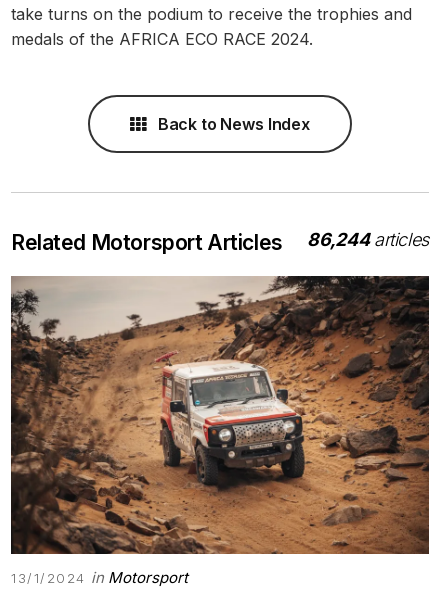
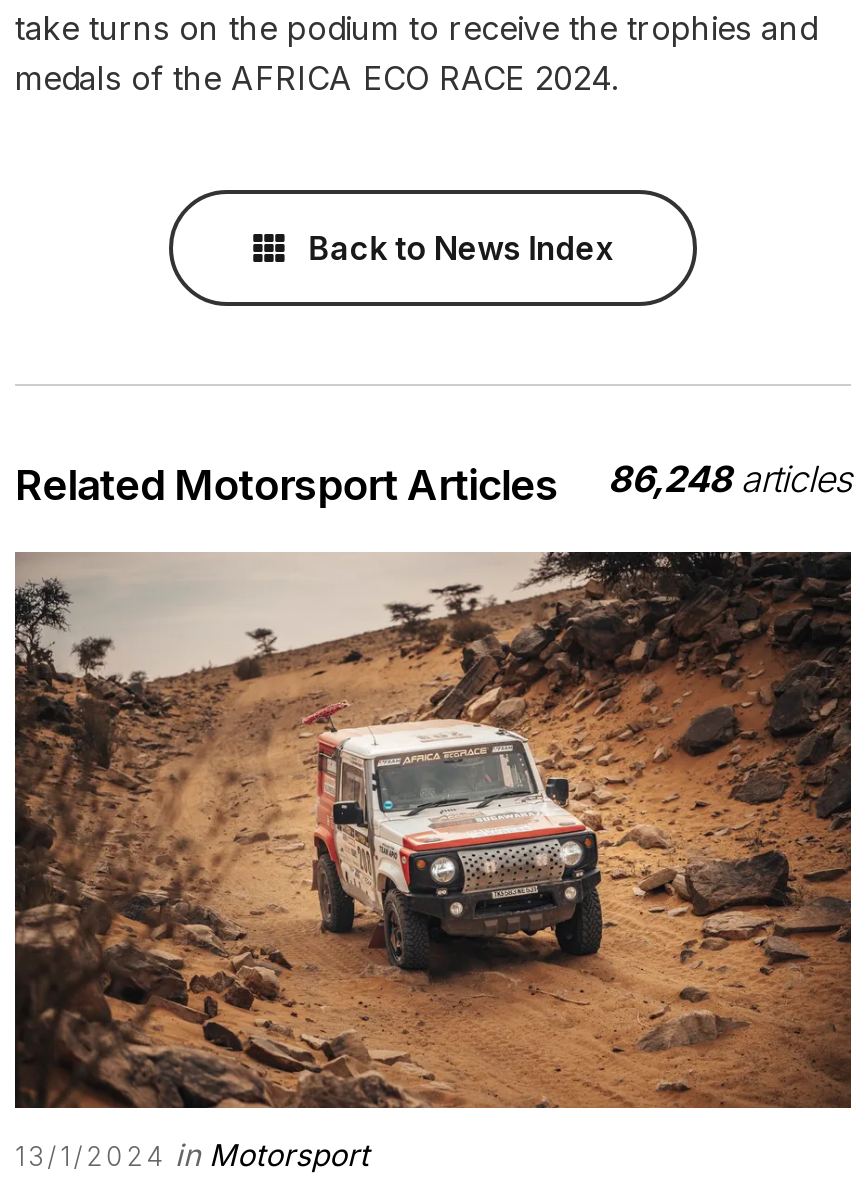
- Related Motorsport Articles 86,244 articles
+ Related Motorsport Articles 86,248 articles
